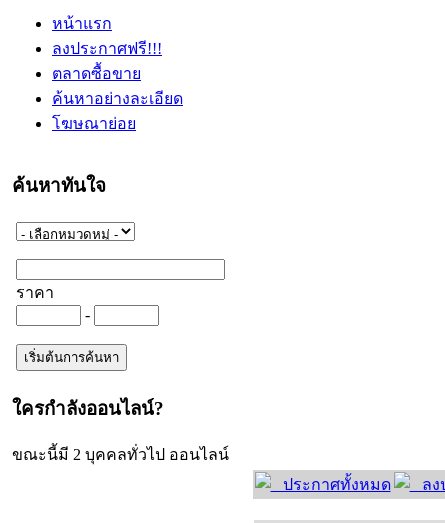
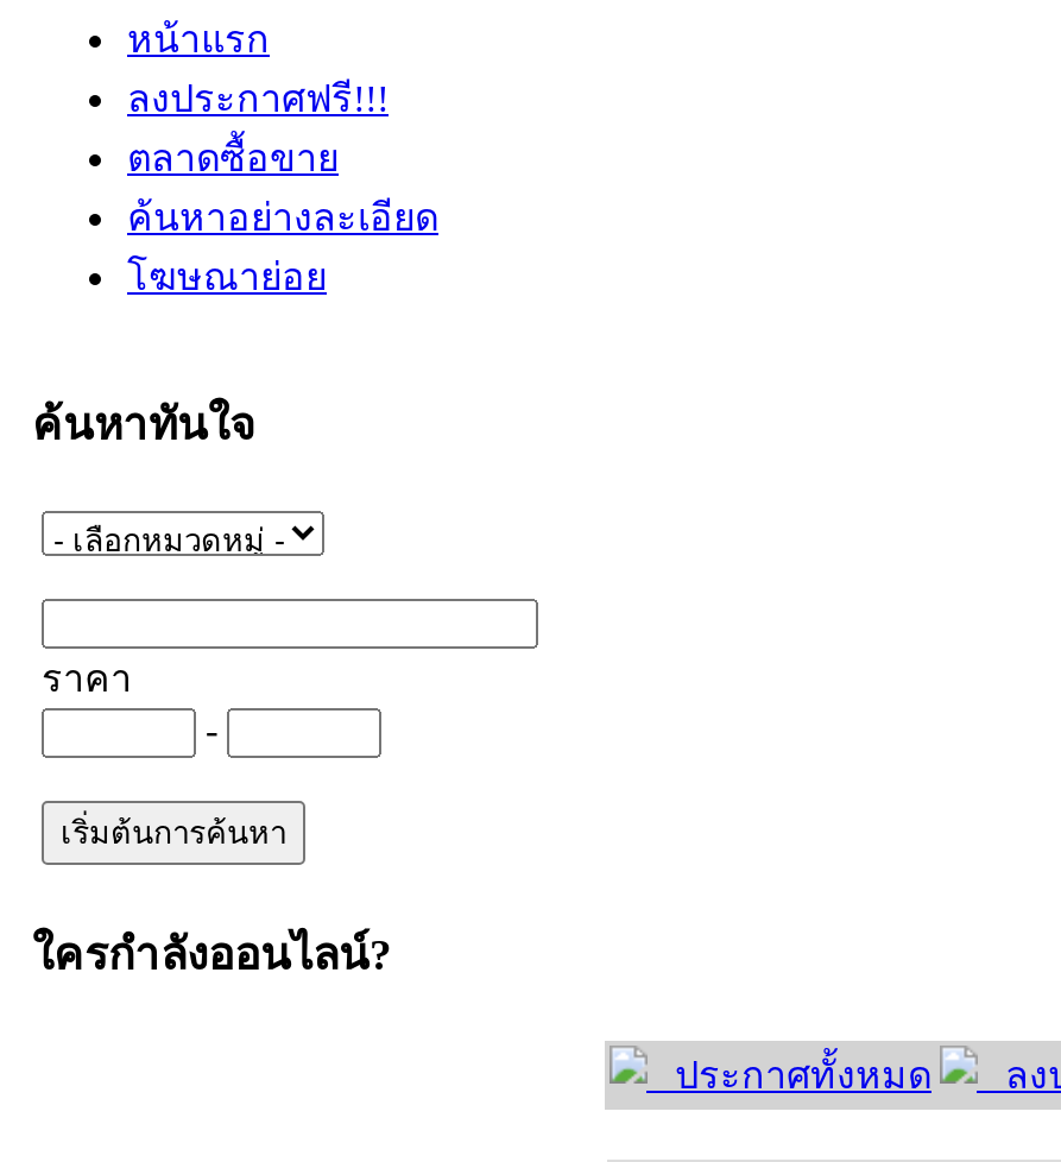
- ขณะนี้มี 2 บุคคลทั่วไป ออนไลน์
